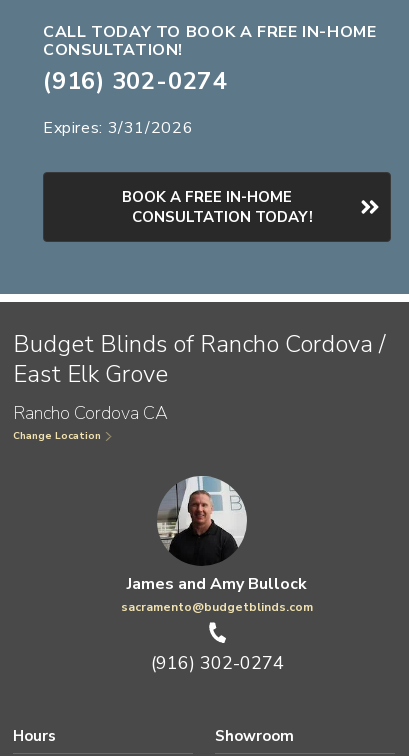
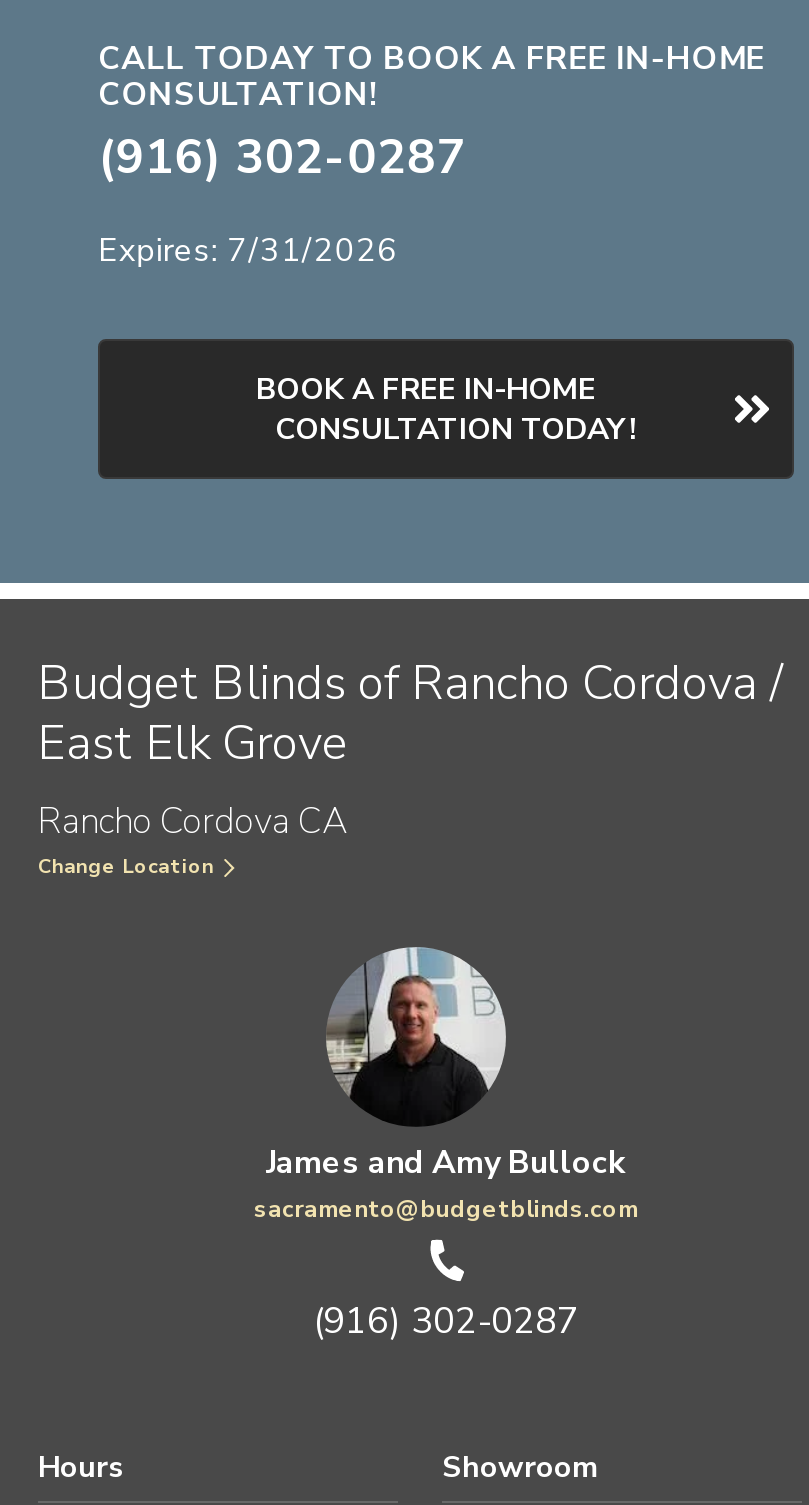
- (916) 302-0274
+ (916) 302-0287

- Expires: 3/31/2026
+ Expires: 7/31/2026

- (916) 302-0274
+ (916) 302-0287
